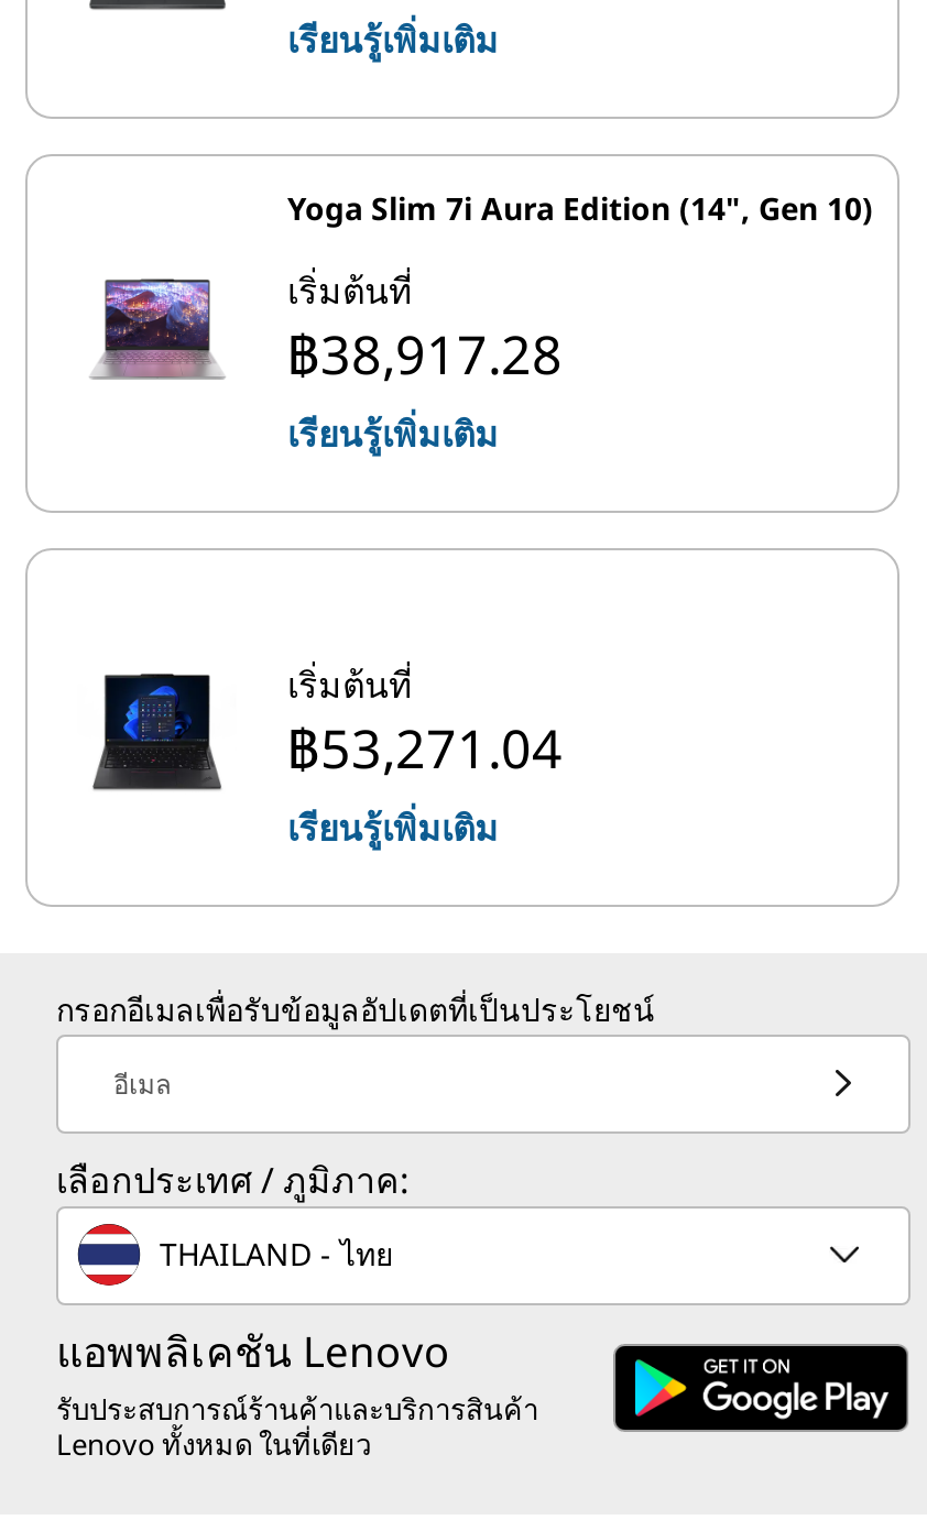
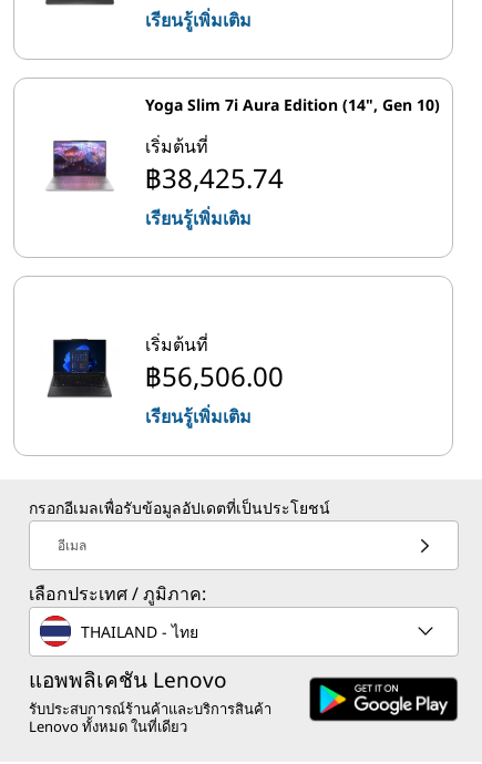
- ฿38,917.28
+ ฿38,425.74

- ฿53,271.04
+ ฿56,506.00
